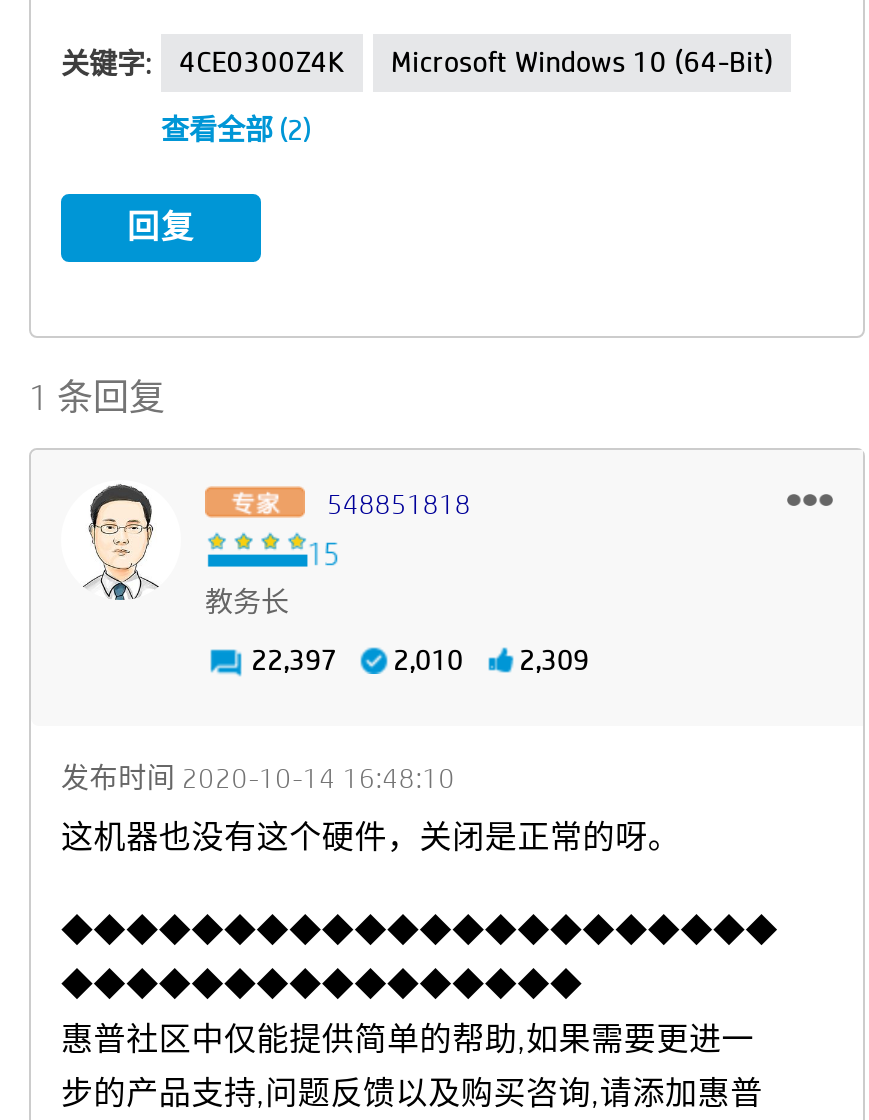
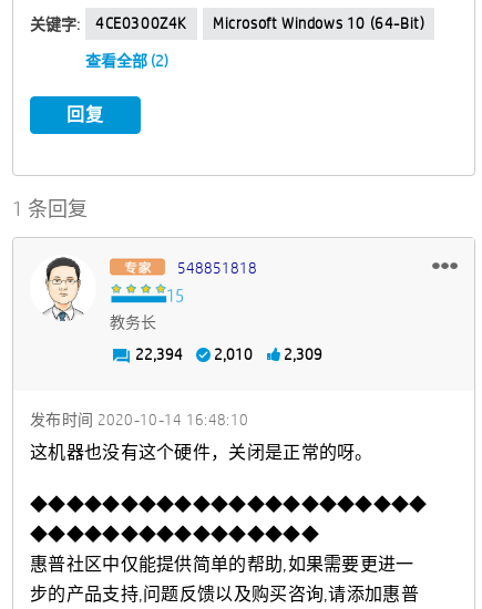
- 22,397 2,010 2,309
+ 22,394 2,010 2,309
